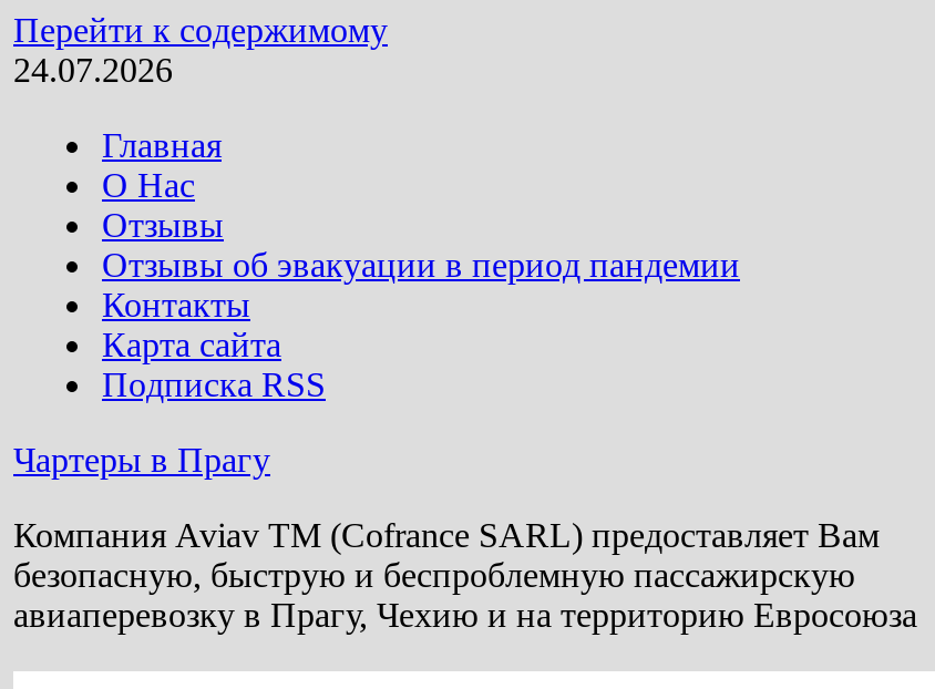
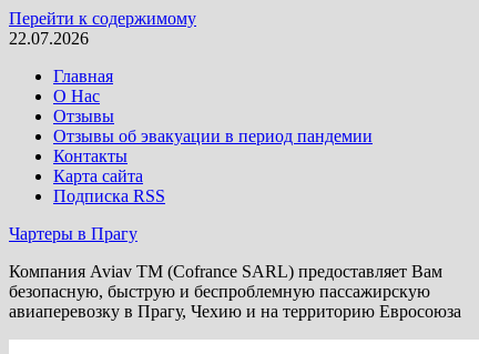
- 24.07.2026
+ 22.07.2026
